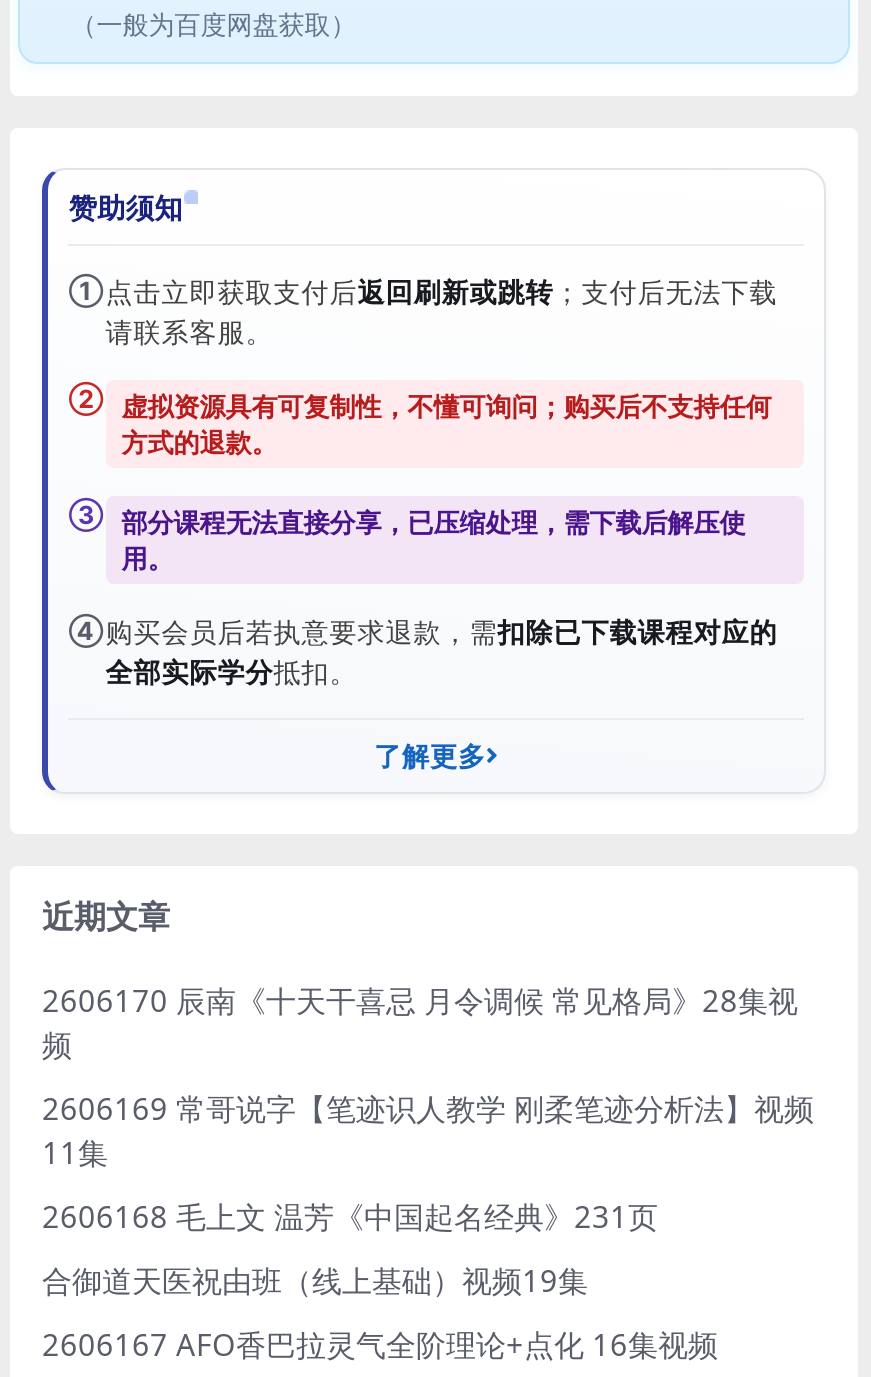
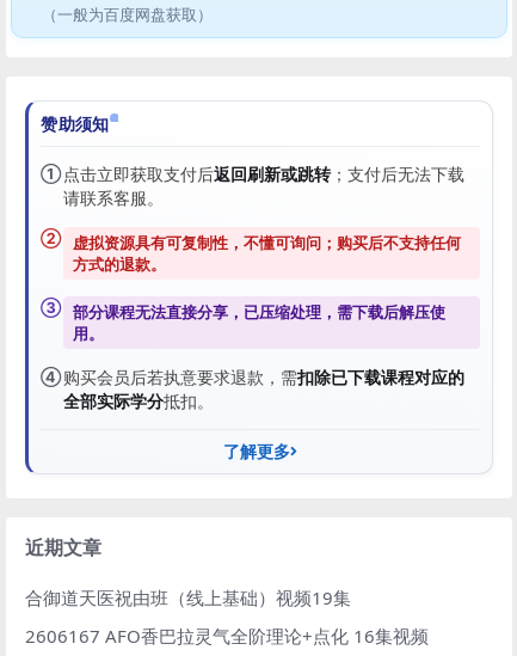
- 2606170 辰南《十天干喜忌 月令调候 常见格局》28集视
- 频
- 2606169 常哥说字【笔迹识人教学 刚柔笔迹分析法】视频
- 11集
- 2606168 毛上文 温芳《中国起名经典》231页
